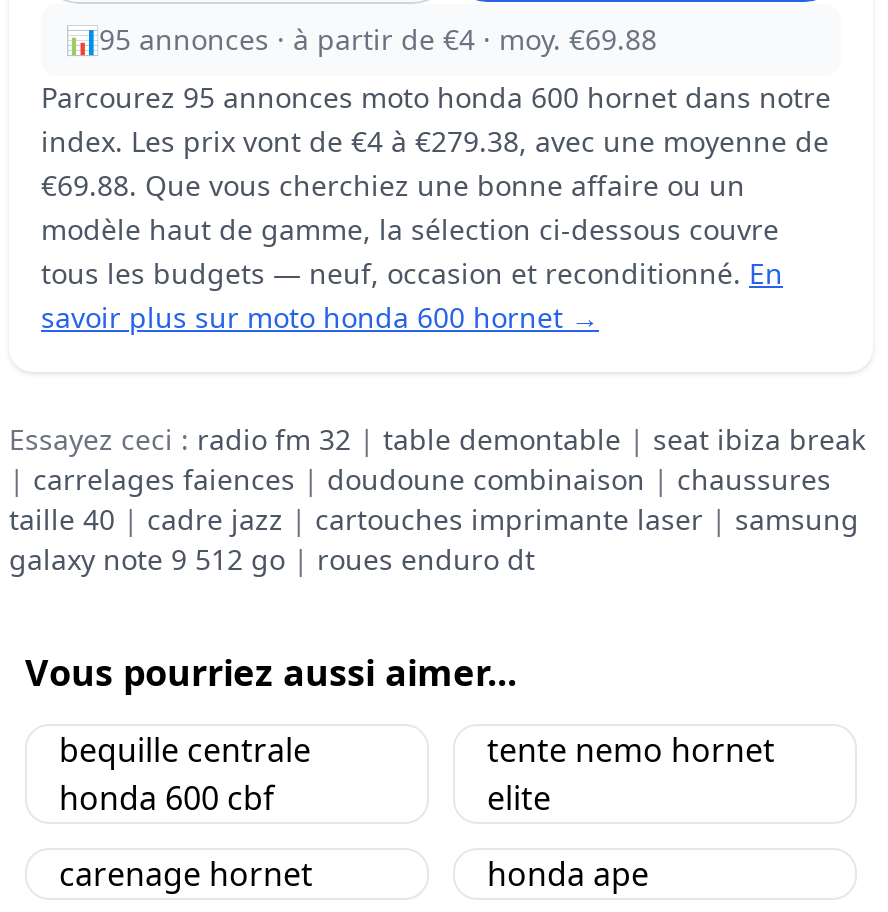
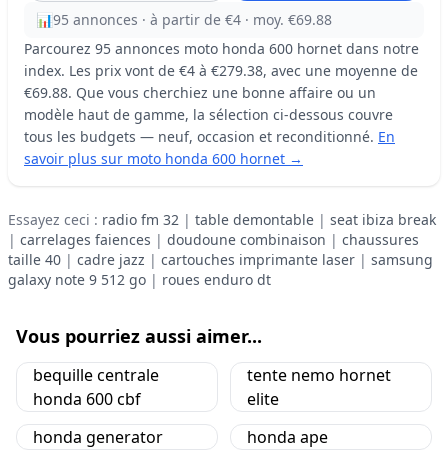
- carenage hornet
+ honda generator
